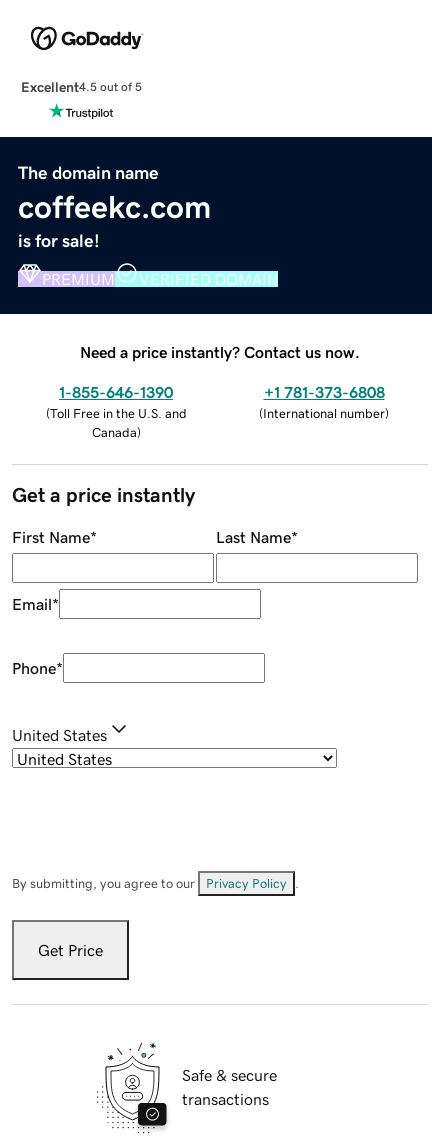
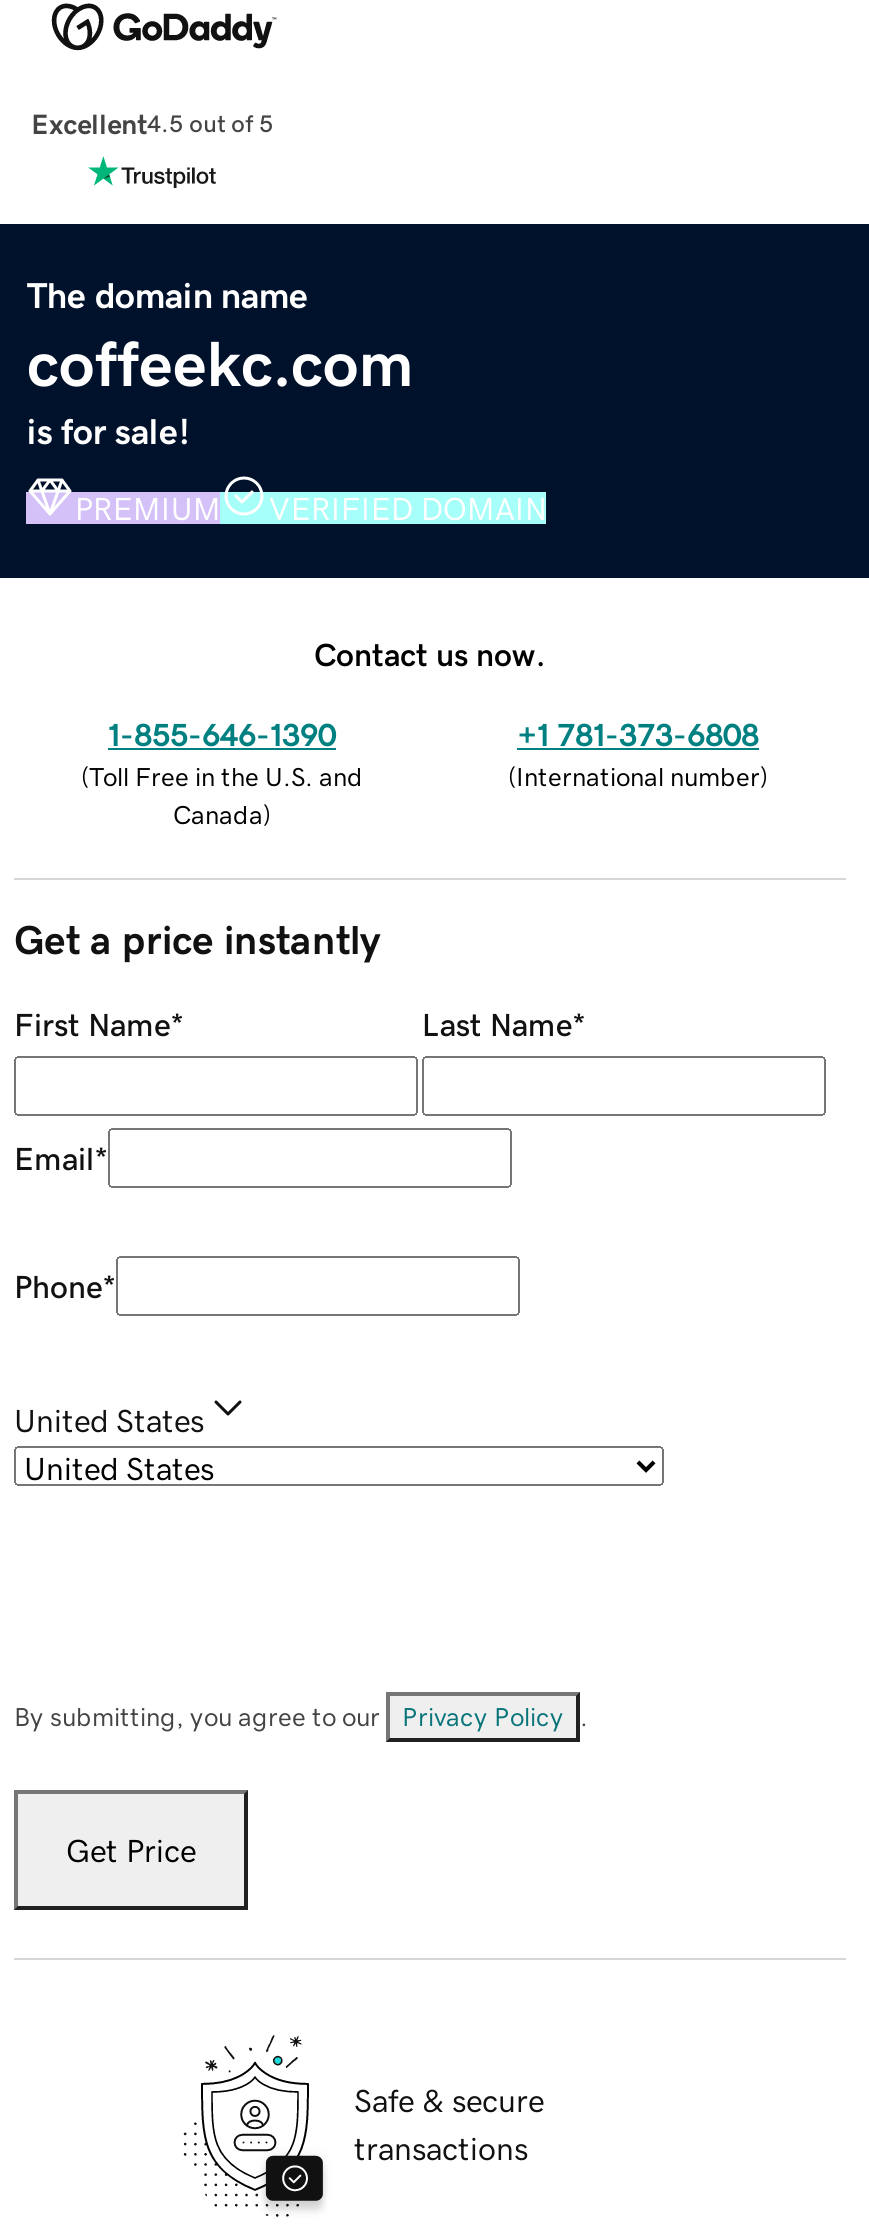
- Need a price instantly? Contact us now.
+ Contact us now.
